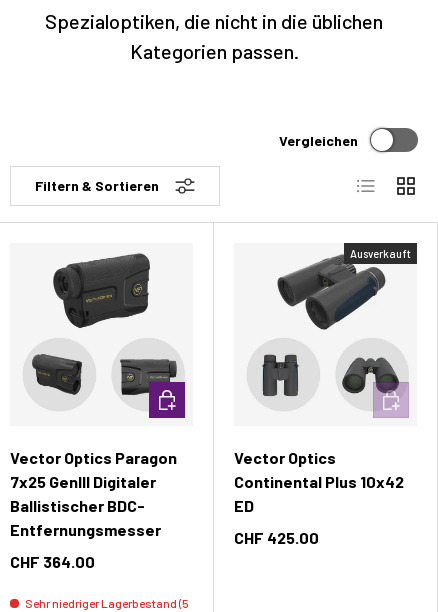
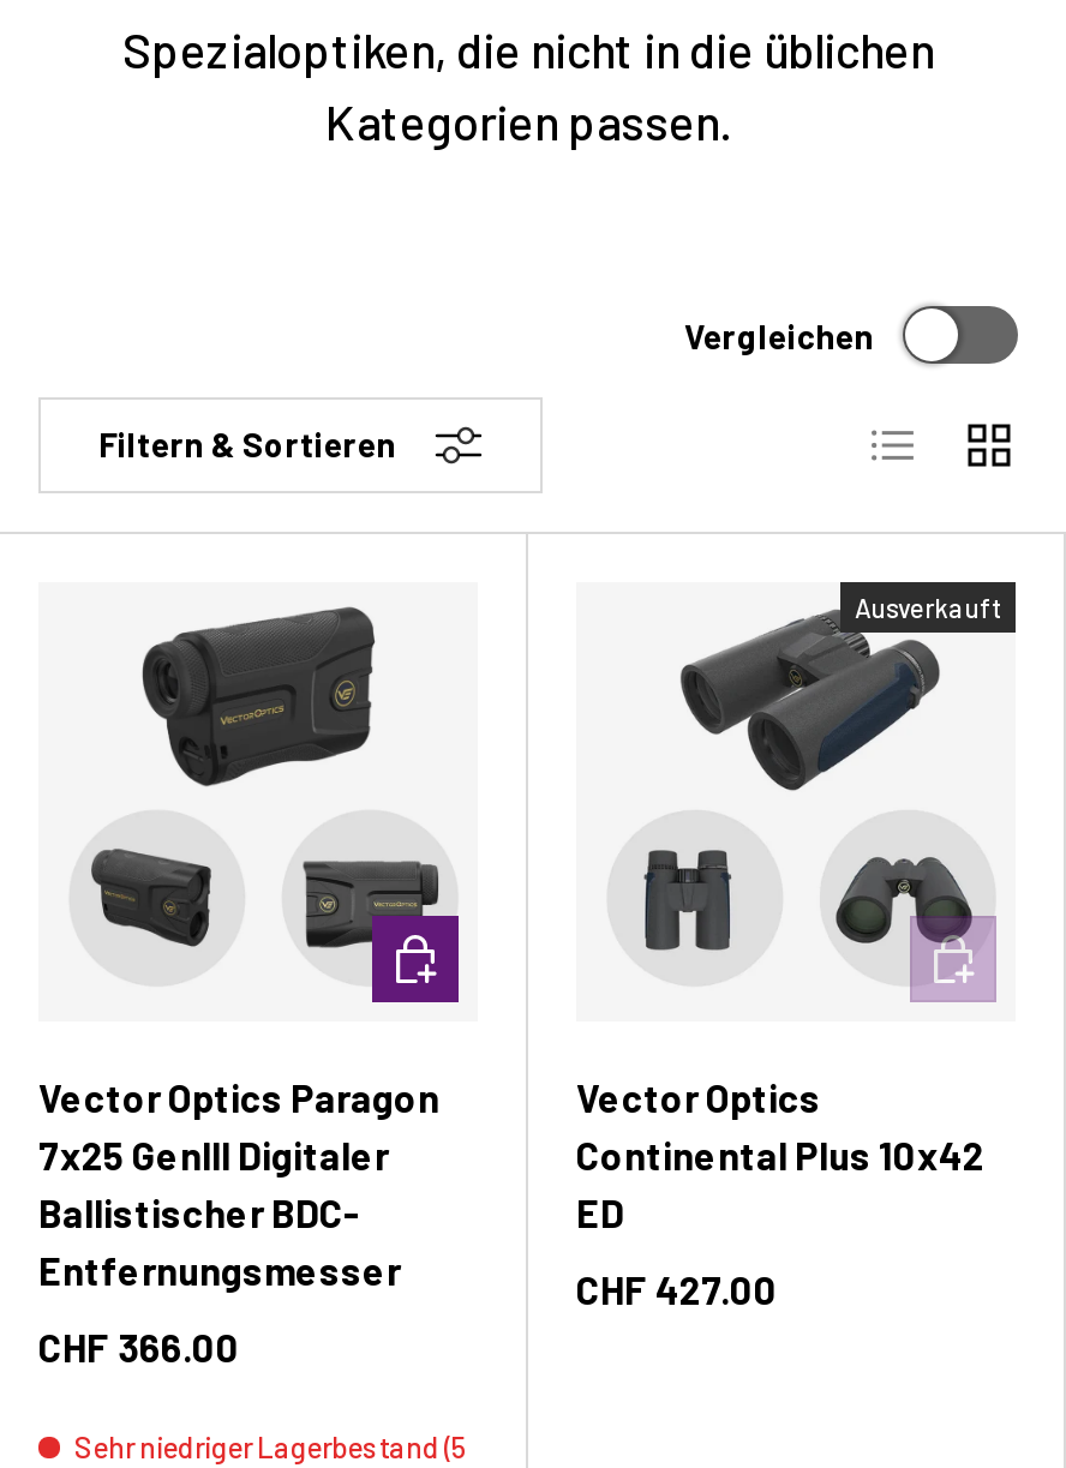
- CHF 425.00
+ CHF 427.00

- CHF 364.00
+ CHF 366.00
